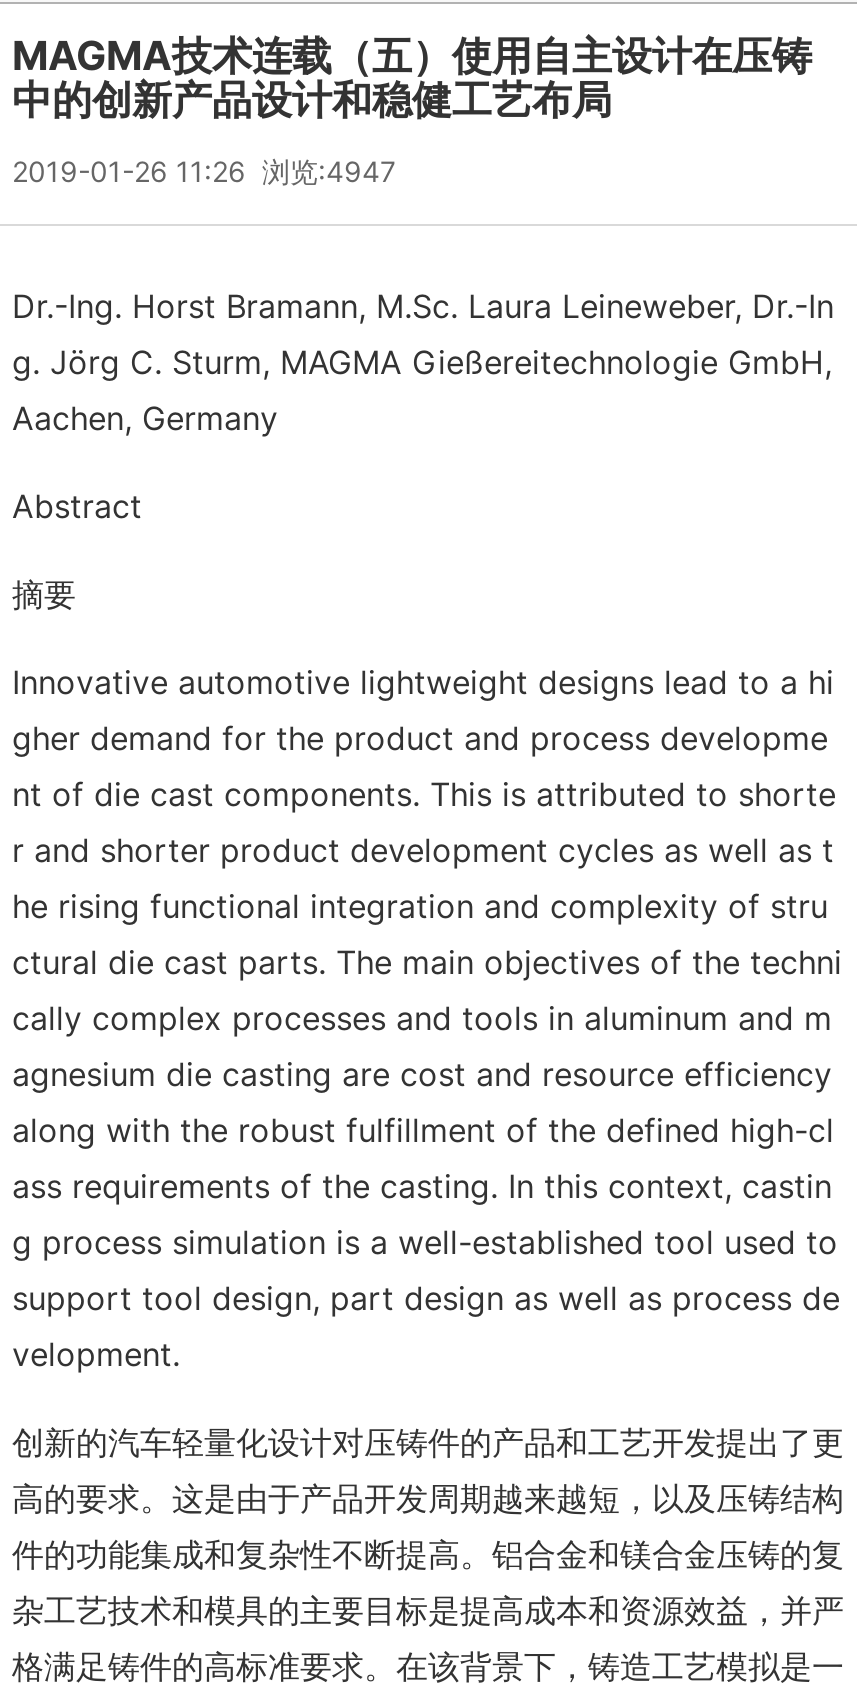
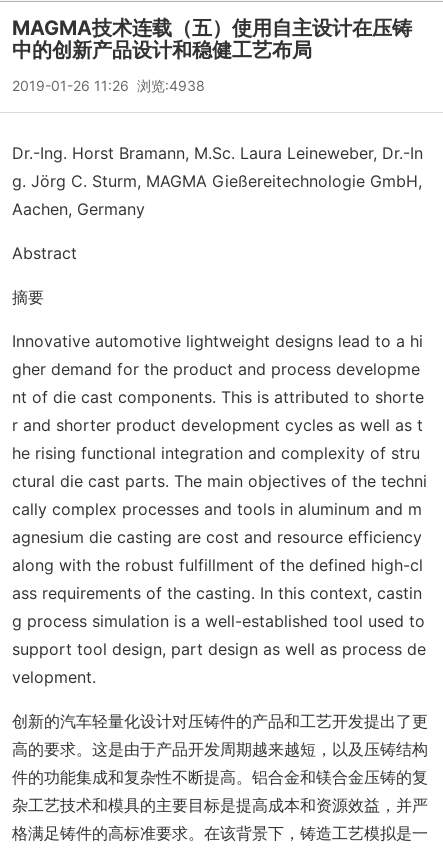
- 2019-01-26 11:26 浏览:4947
+ 2019-01-26 11:26 浏览:4938
